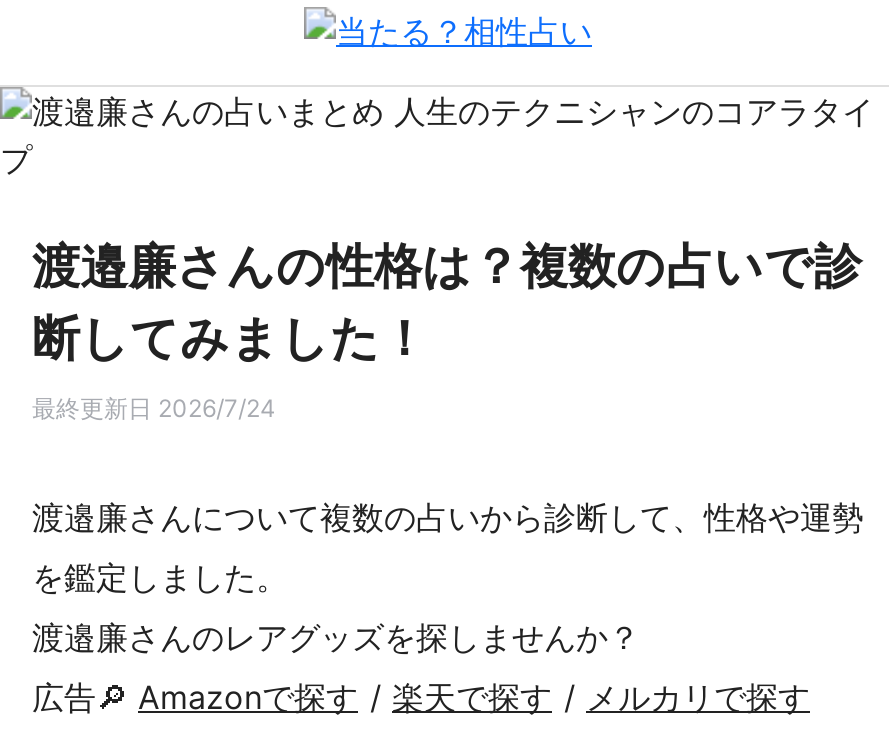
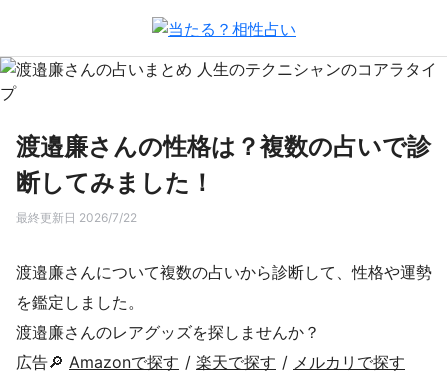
- 最終更新日 2026/7/24
+ 最終更新日 2026/7/22
